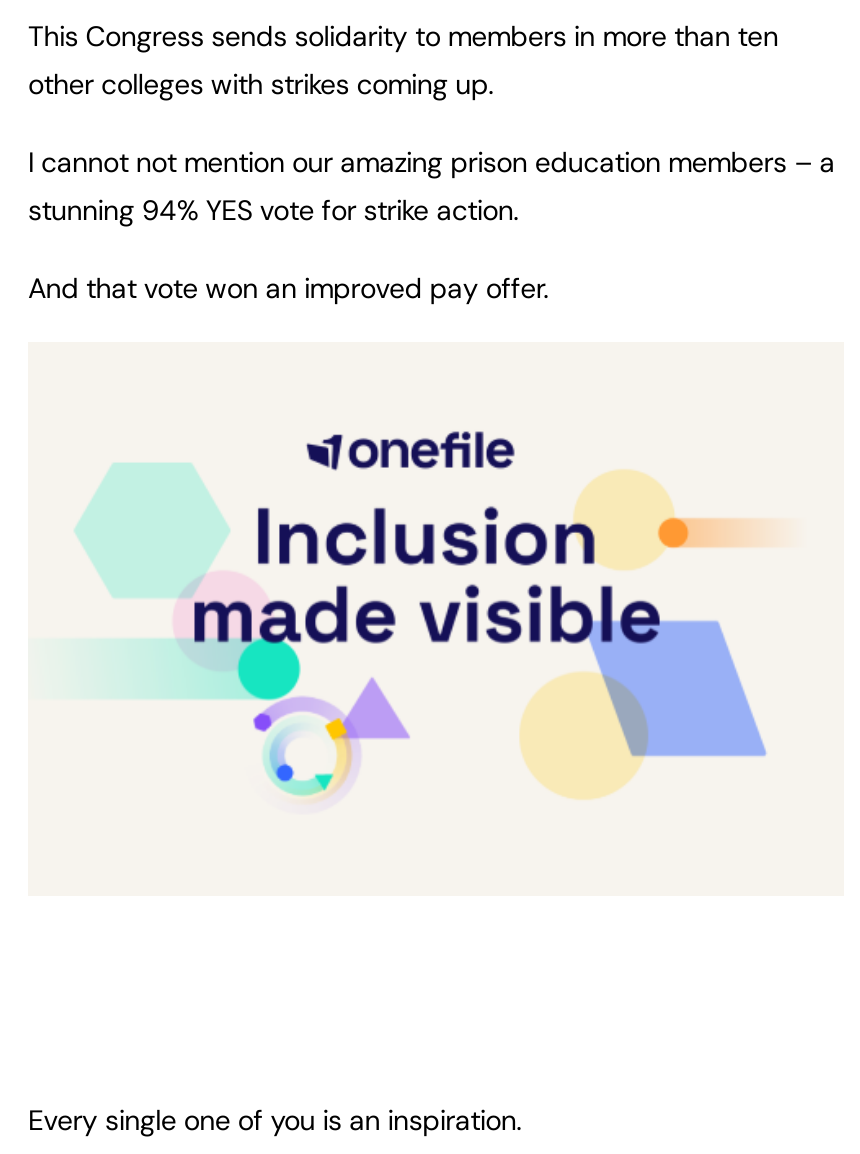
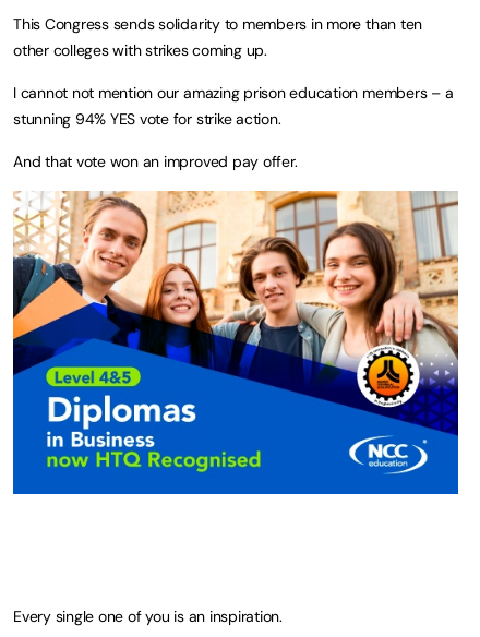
- [image]
+ [image]
